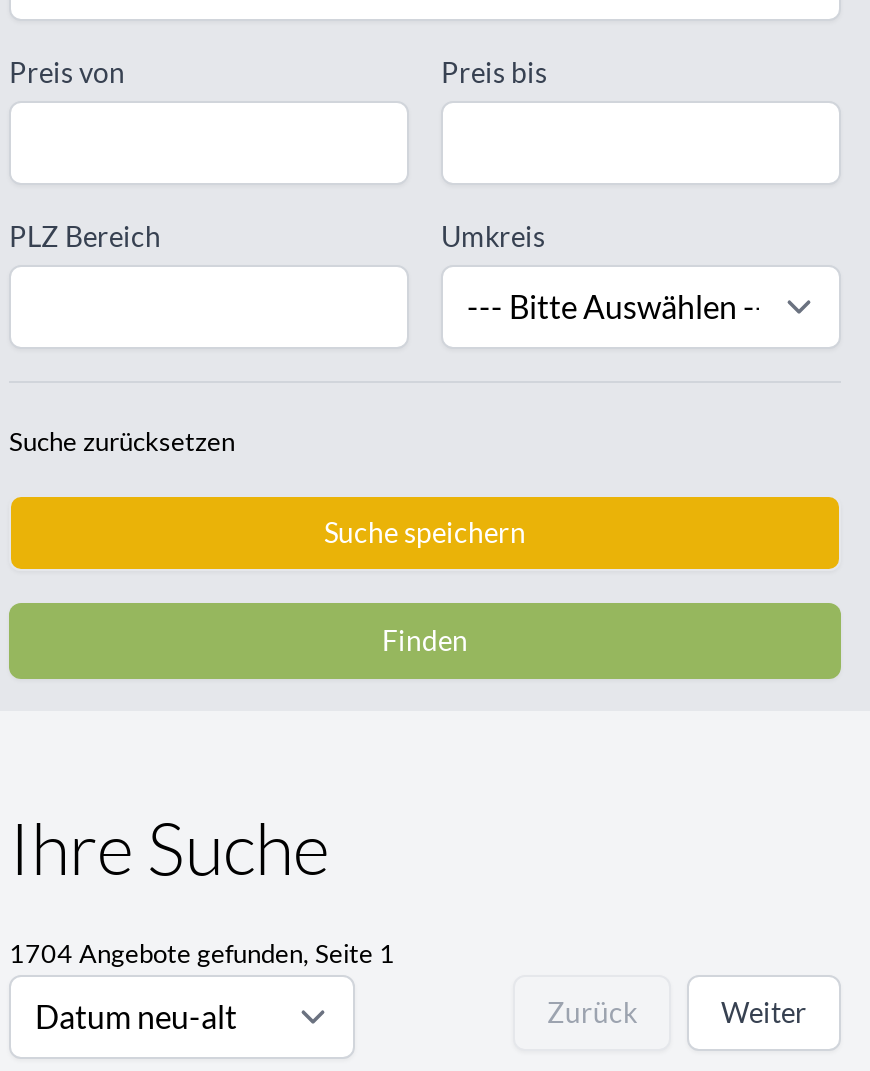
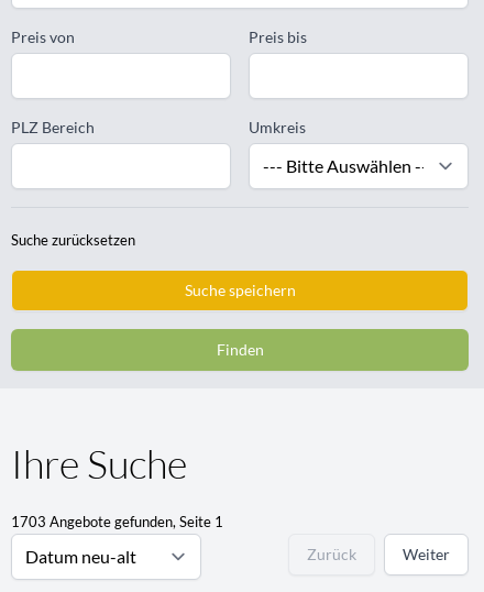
- 1704 Angebote gefunden, Seite 1
+ 1703 Angebote gefunden, Seite 1
